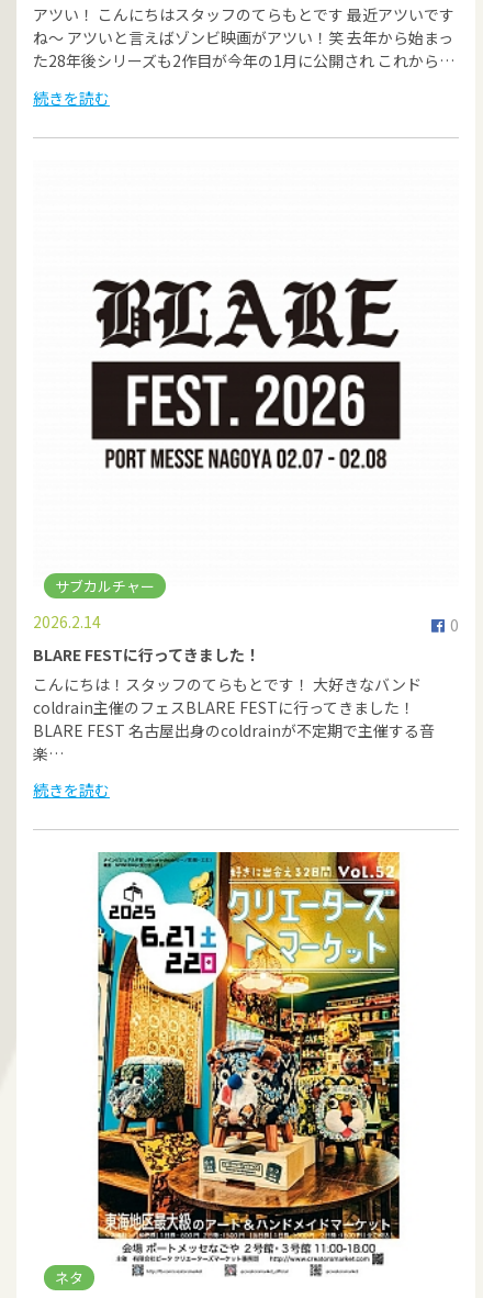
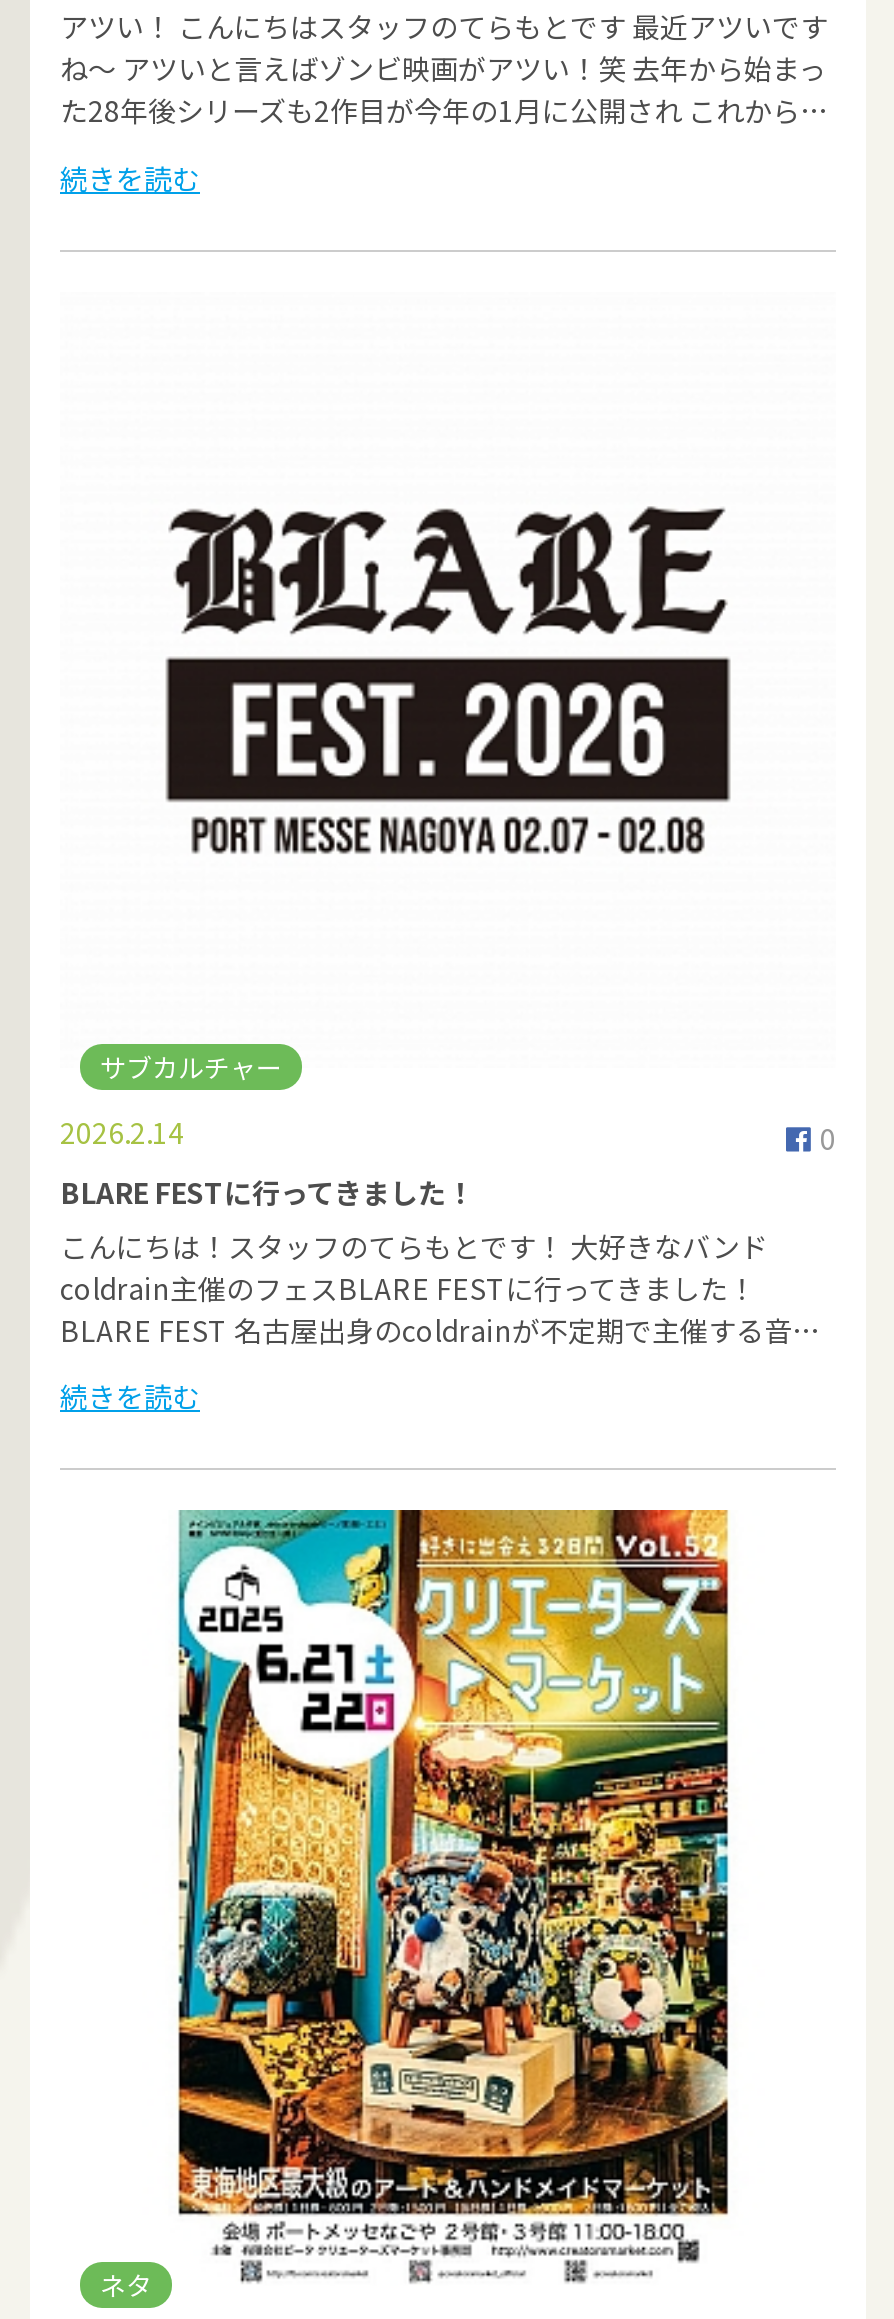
- BLARE FEST 名古屋出身のcoldrainが不定期で主催する音
- 楽…
+ BLARE FEST 名古屋出身のcoldrainが不定期で主催する音…
